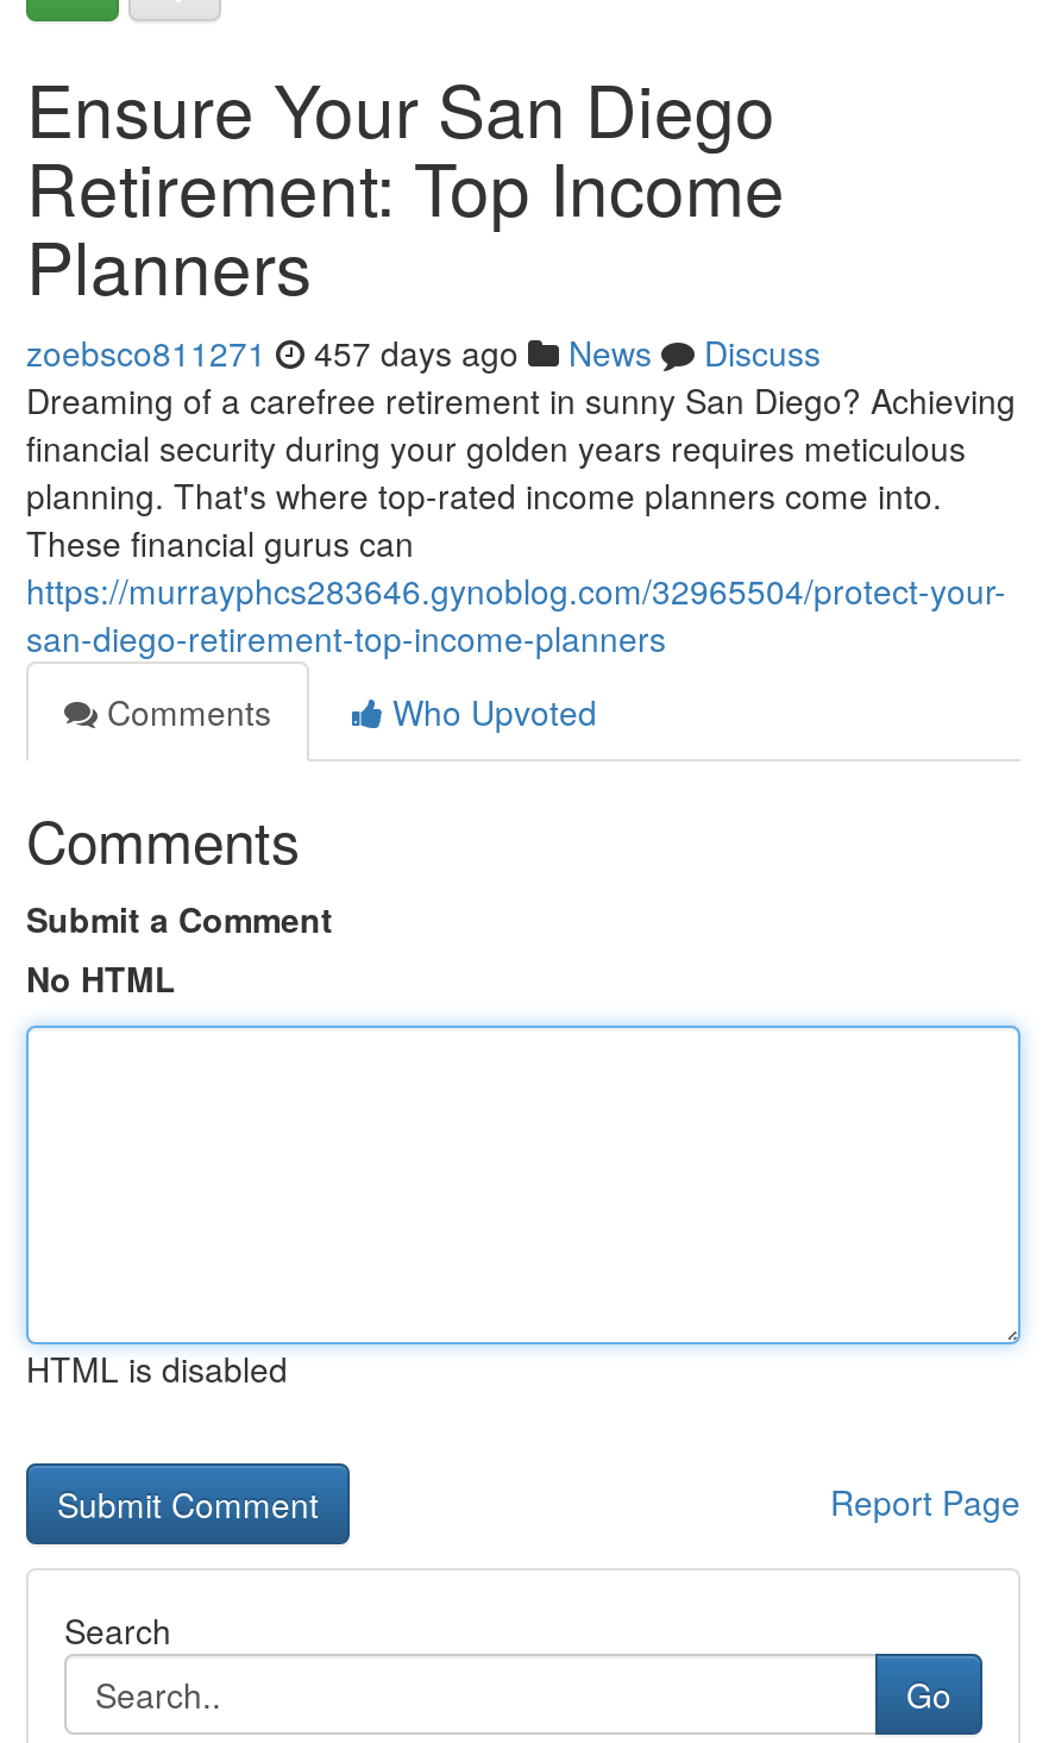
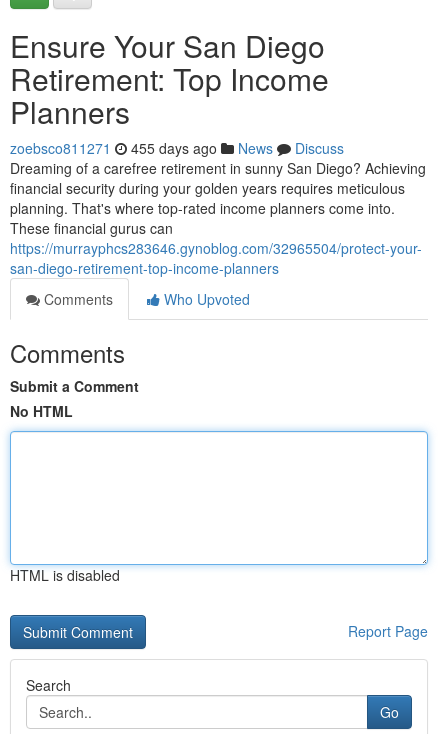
- zoebsco811271 457 days ago News Discuss
+ zoebsco811271 455 days ago News Discuss
